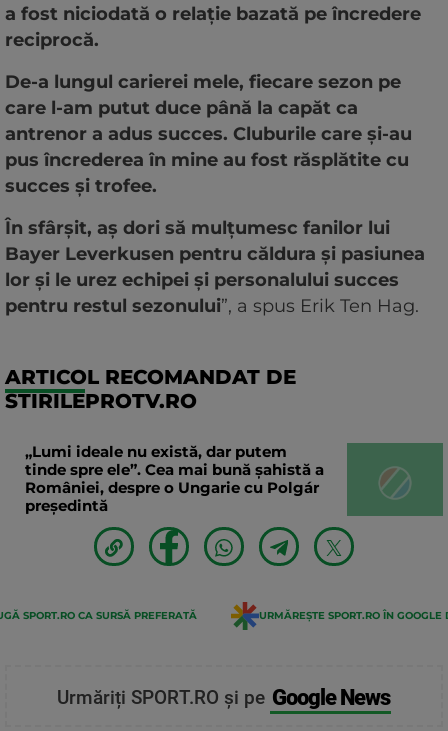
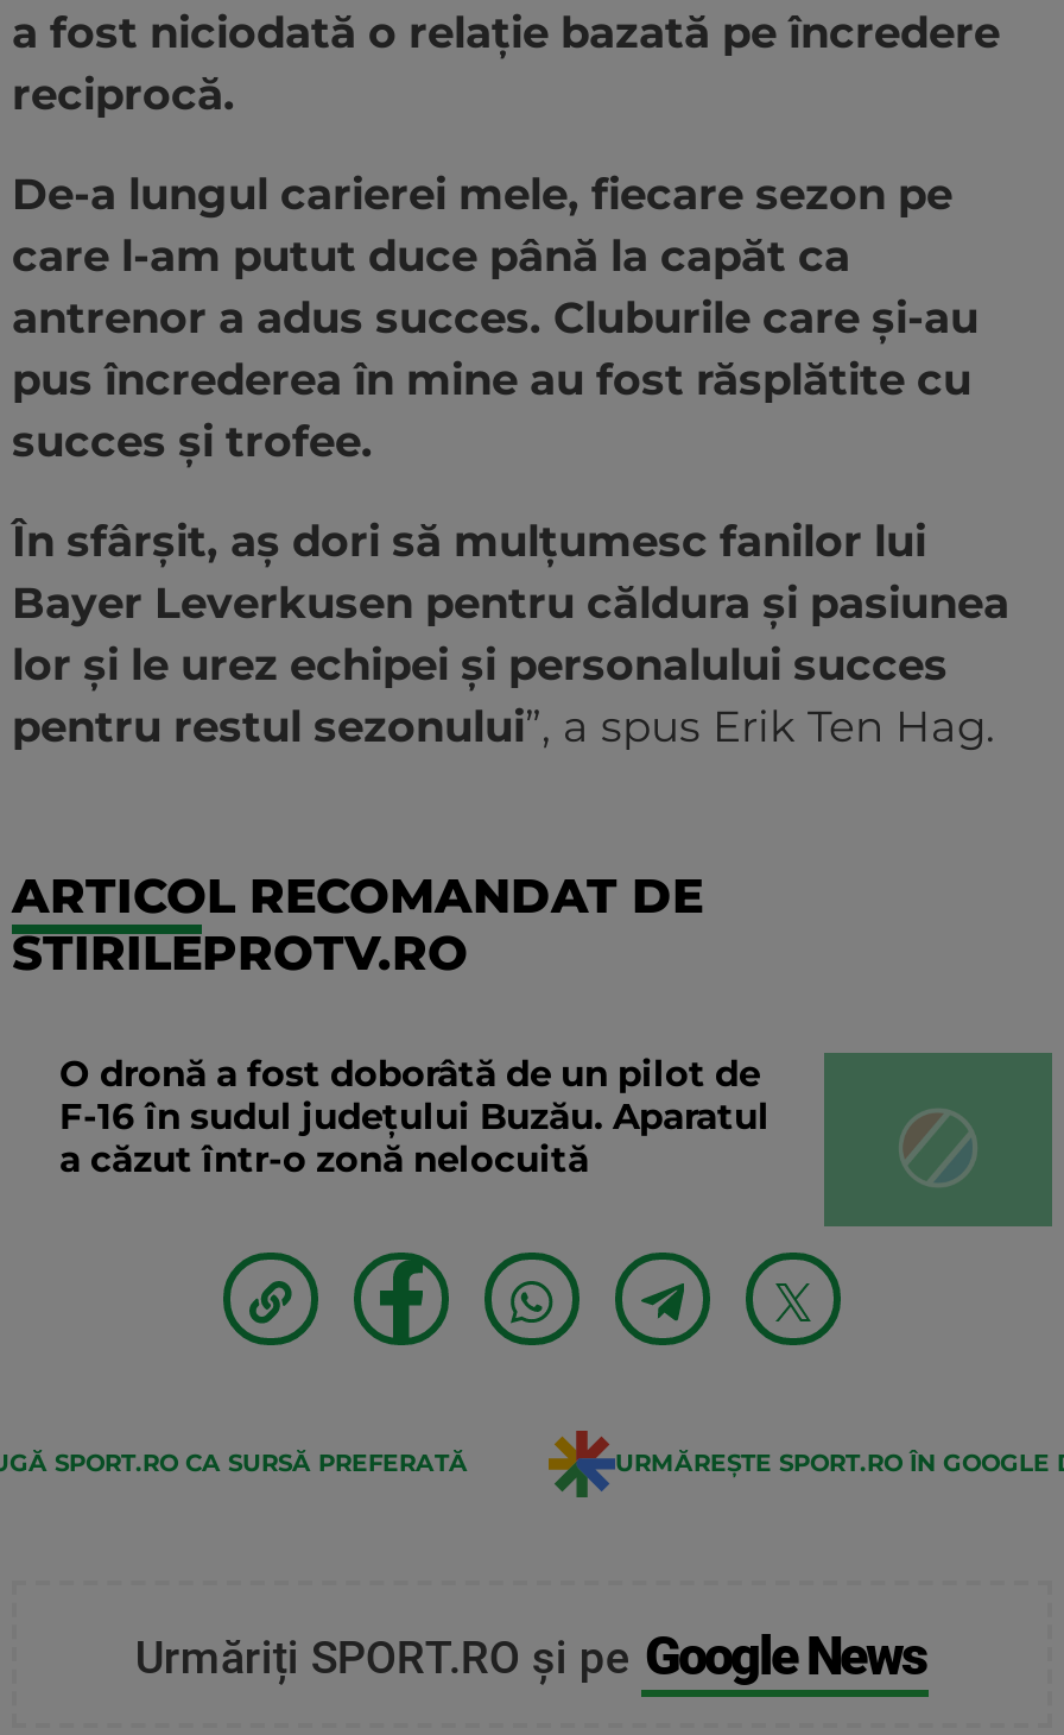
- „Lumi ideale nu există, dar putem
- tinde spre ele”. Cea mai bună șahistă a
- României, despre o Ungarie cu Polgár
- președintă
+ O dronă a fost doborâtă de un pilot de
+ F-16 în sudul județului Buzău. Aparatul
+ a căzut într-o zonă nelocuită
